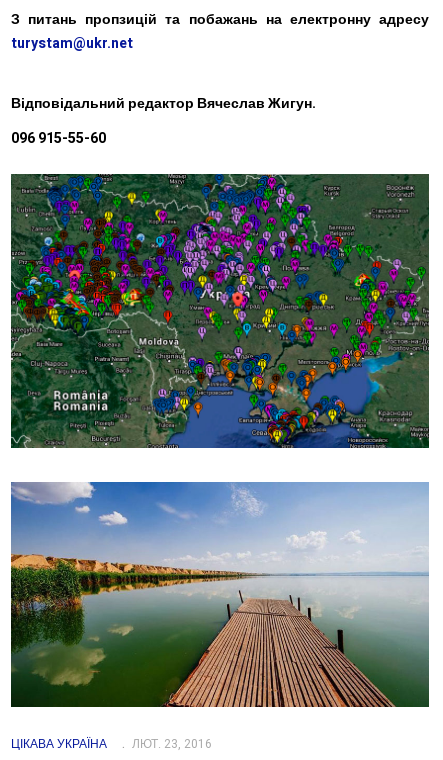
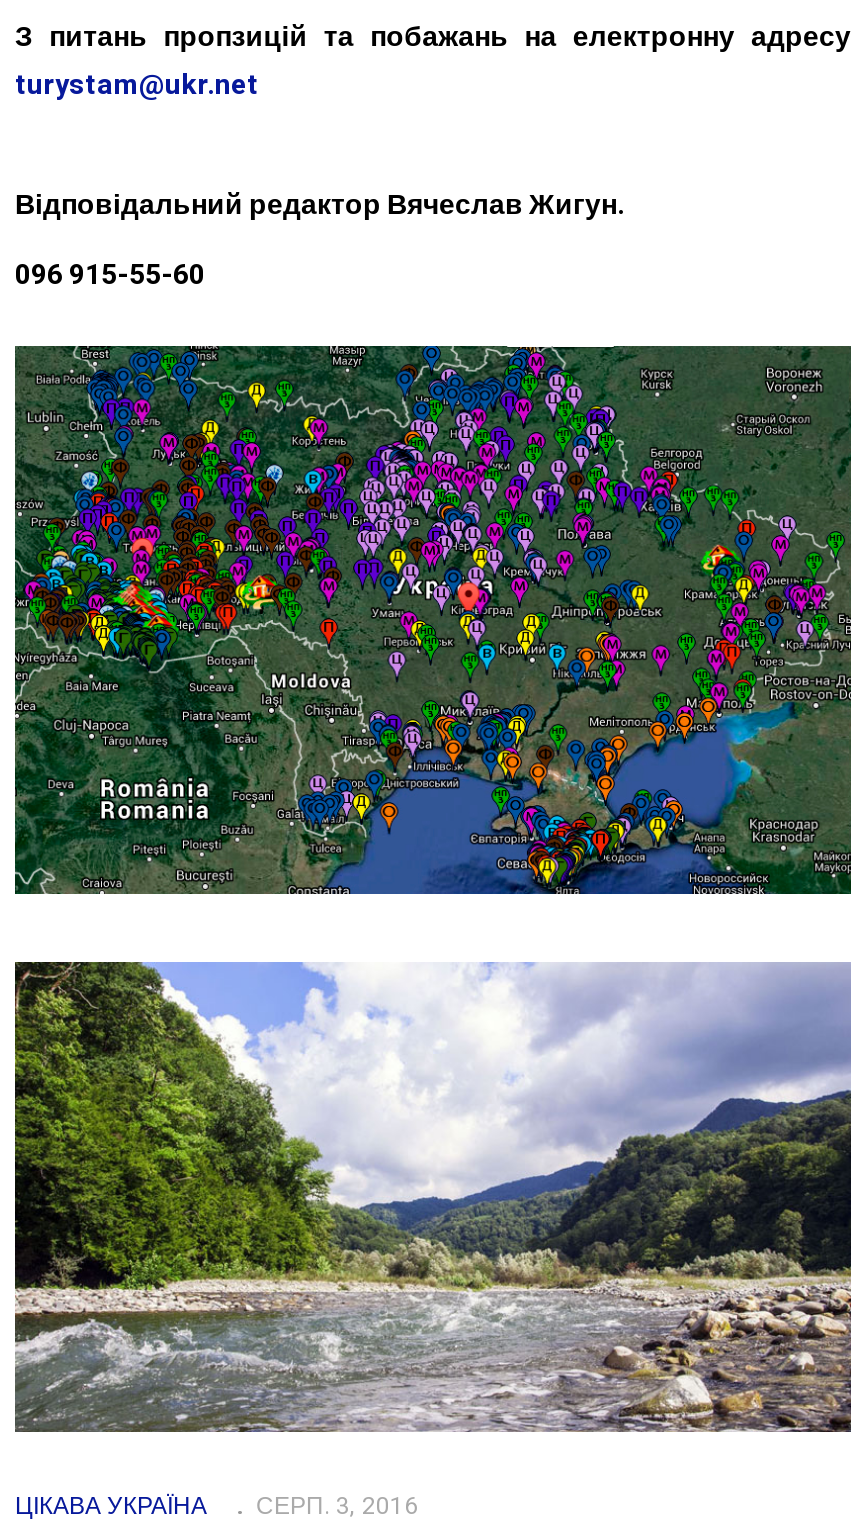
- [image]
- ЦІКАВА УКРАЇНА ЛЮТ. 23, 2016
+ [image]
+ ЦІКАВА УКРАЇНА СЕРП. 3, 2016
